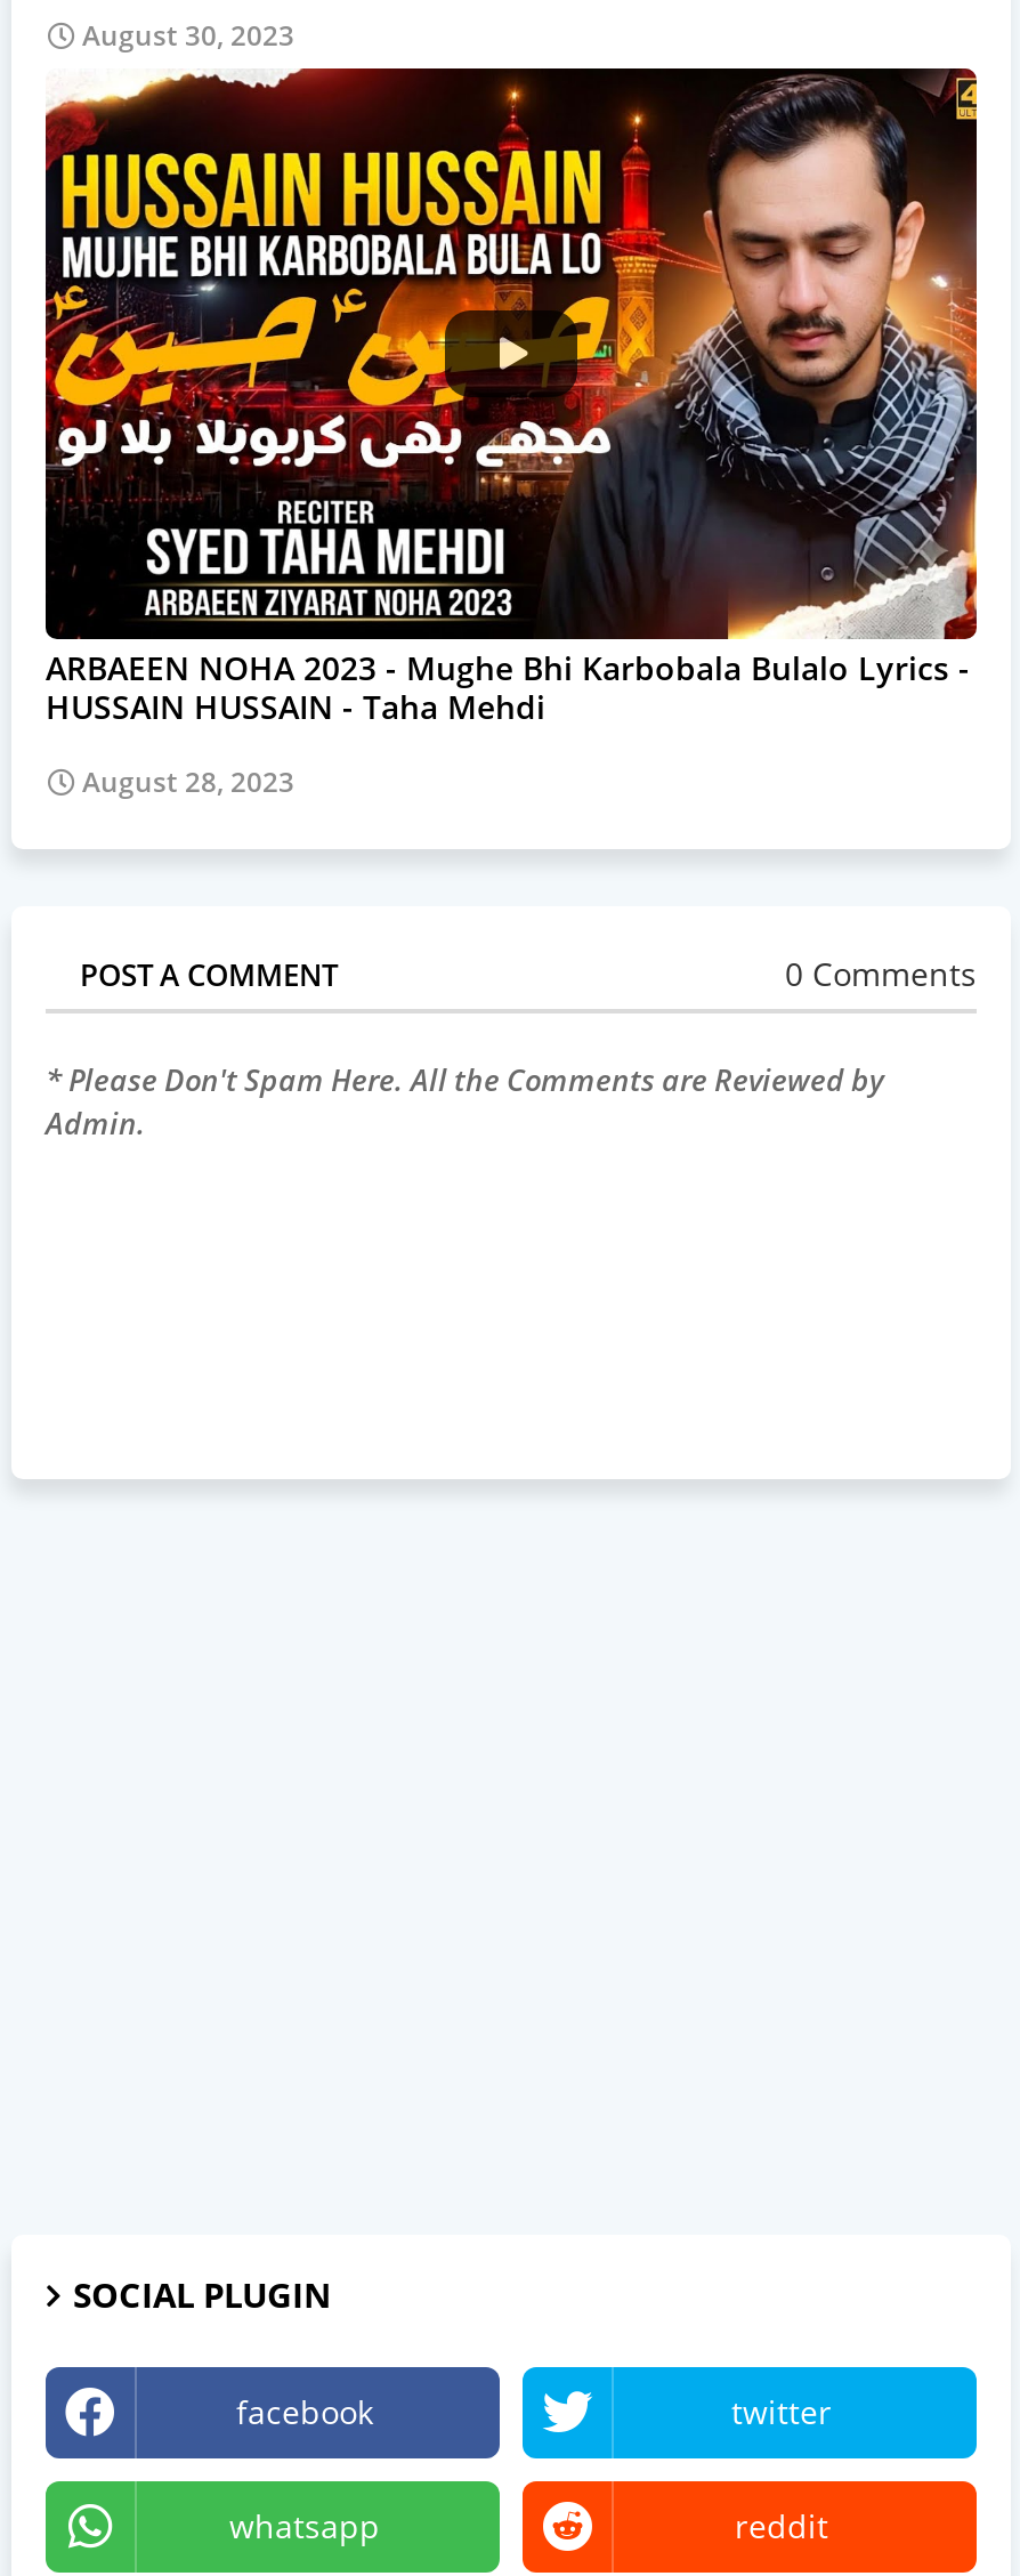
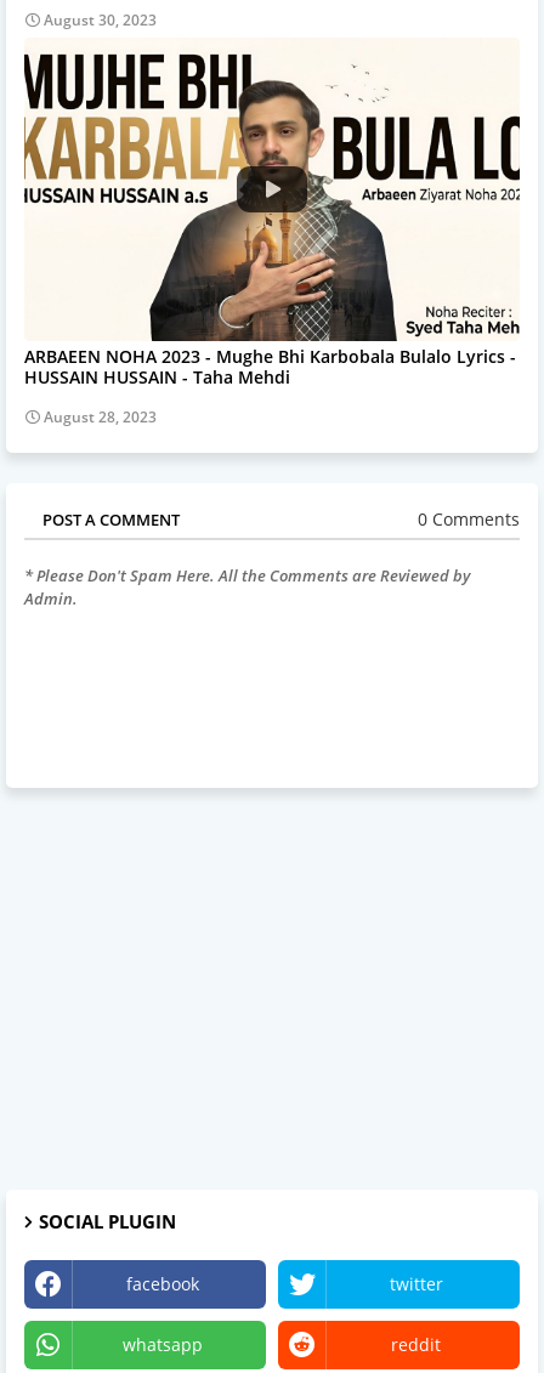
- [image]
+ [image]
